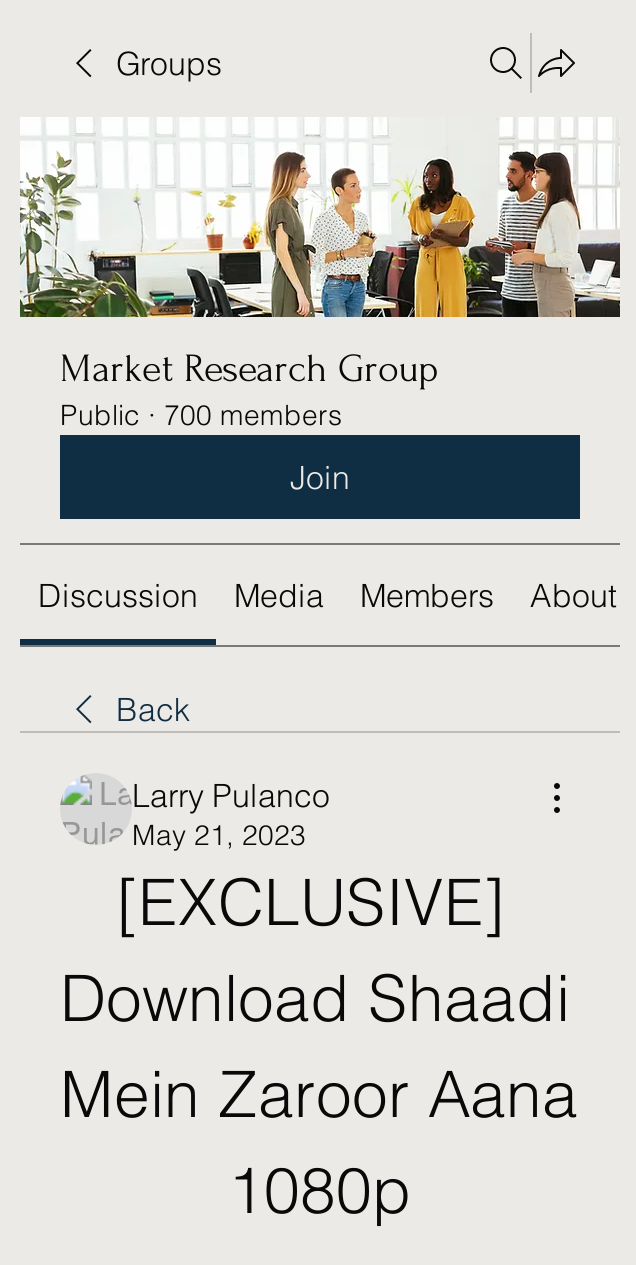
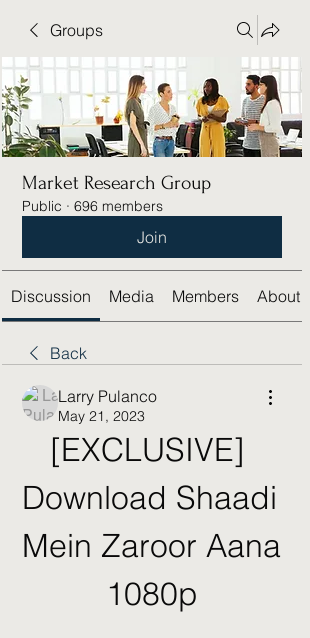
- Public · 700 members
+ Public · 696 members
